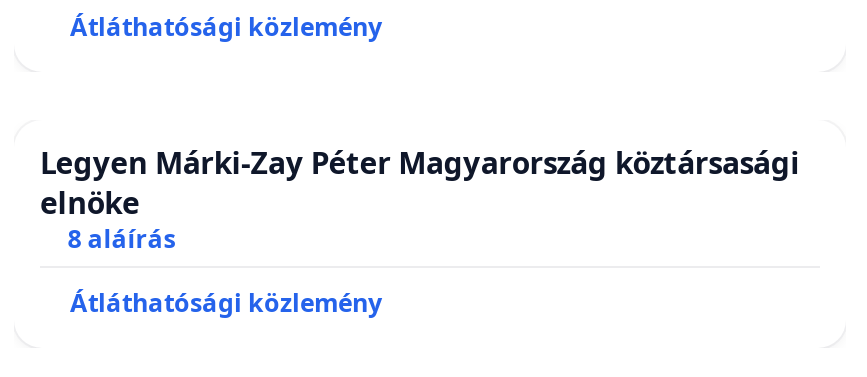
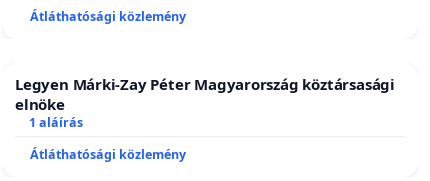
- 8 aláírás
+ 1 aláírás
